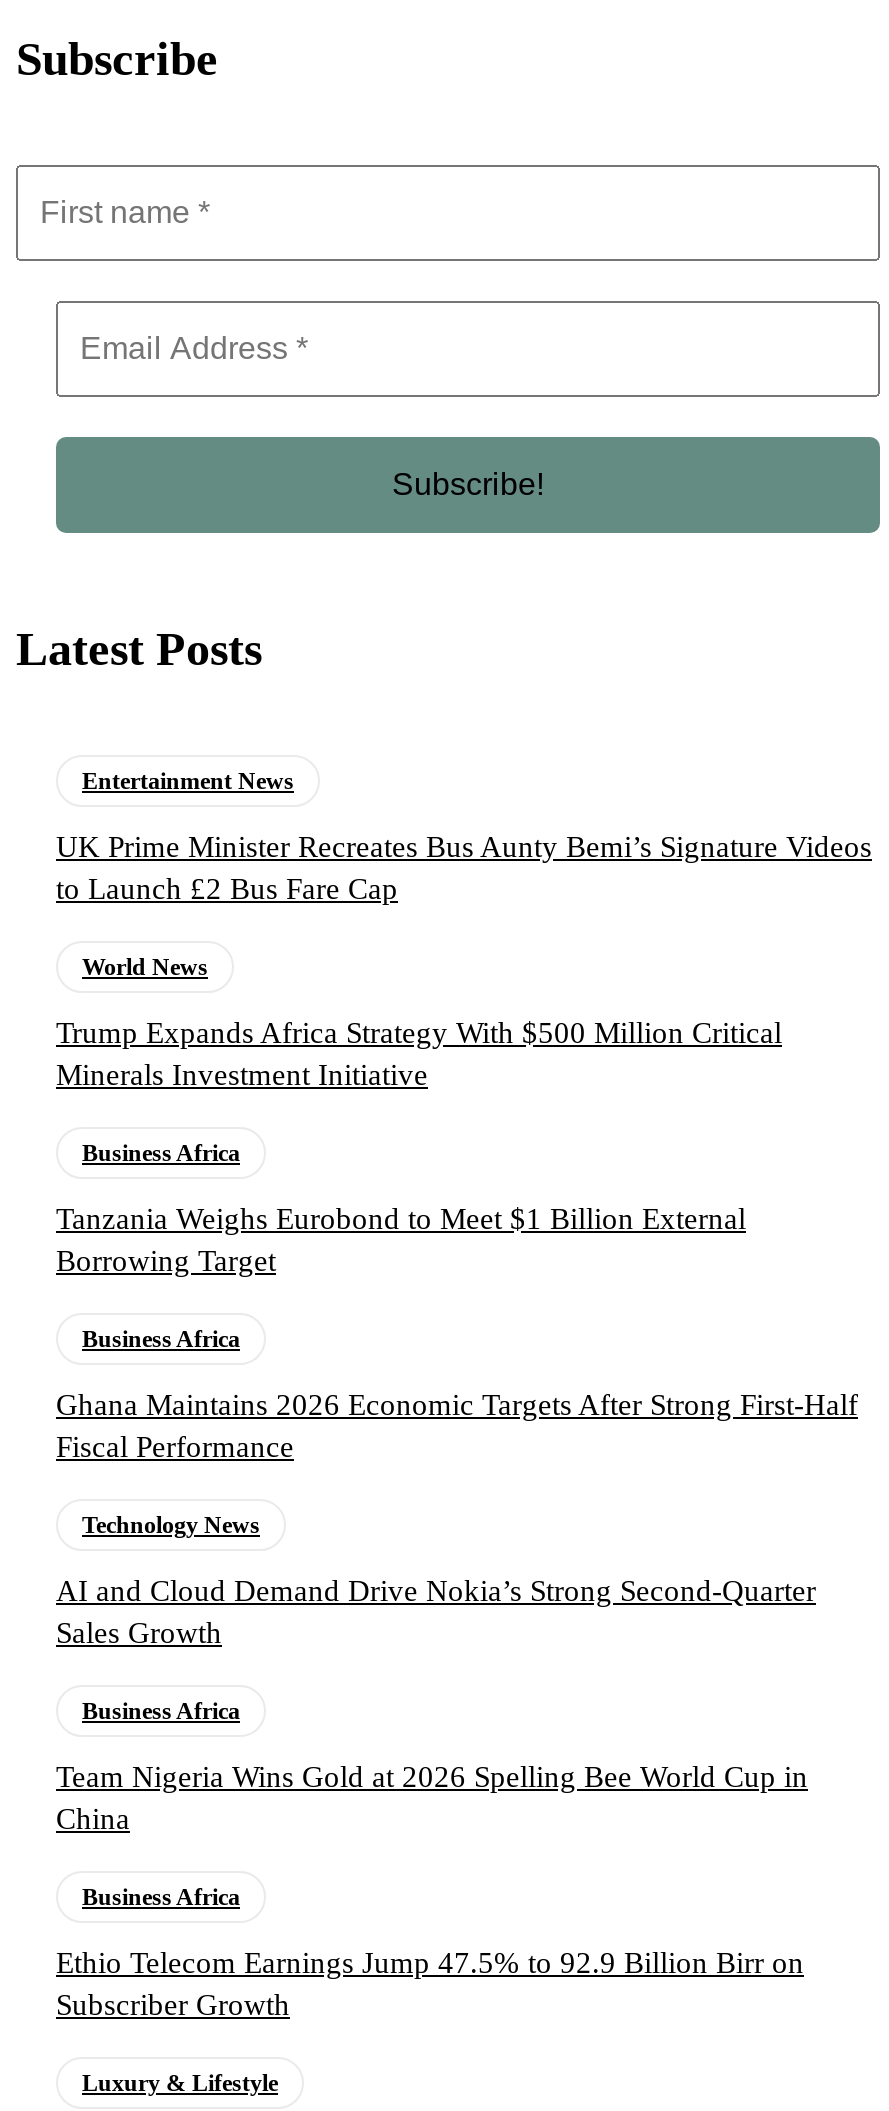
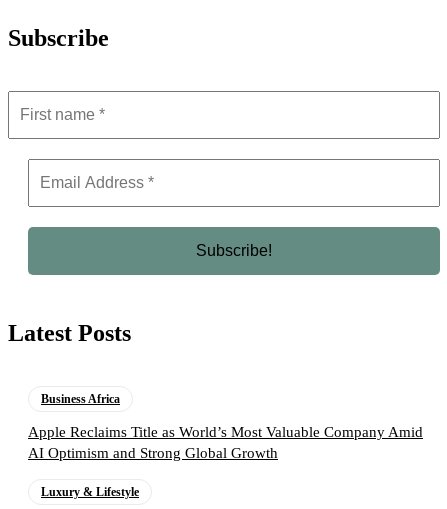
- Entertainment News
- UK Prime Minister Recreates Bus Aunty Bemi’s Signature Videos
- to Launch £2 Bus Fare Cap
- World News
- Trump Expands Africa Strategy With $500 Million Critical
- Minerals Investment Initiative

- Tanzania Weighs Eurobond to Meet $1 Billion External
- Borrowing Target
- Business Africa
- Ghana Maintains 2026 Economic Targets After Strong First-Half
- Fiscal Performance
- Technology News
- AI and Cloud Demand Drive Nokia’s Strong Second-Quarter
- Sales Growth
- Business Africa
- Team Nigeria Wins Gold at 2026 Spelling Bee World Cup in
- China
- Business Africa
- Ethio Telecom Earnings Jump 47.5% to 92.9 Billion Birr on
- Subscriber Growth
+ Apple Reclaims Title as World’s Most Valuable Company Amid
+ AI Optimism and Strong Global Growth
